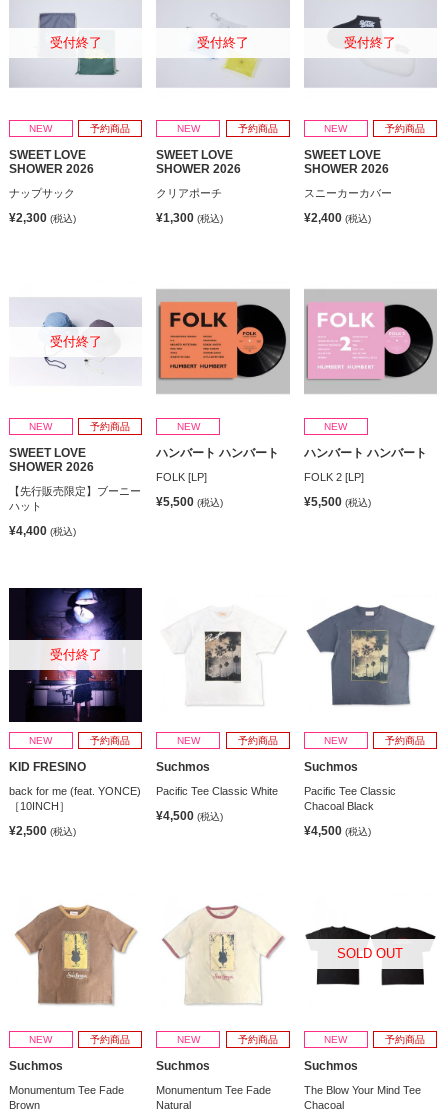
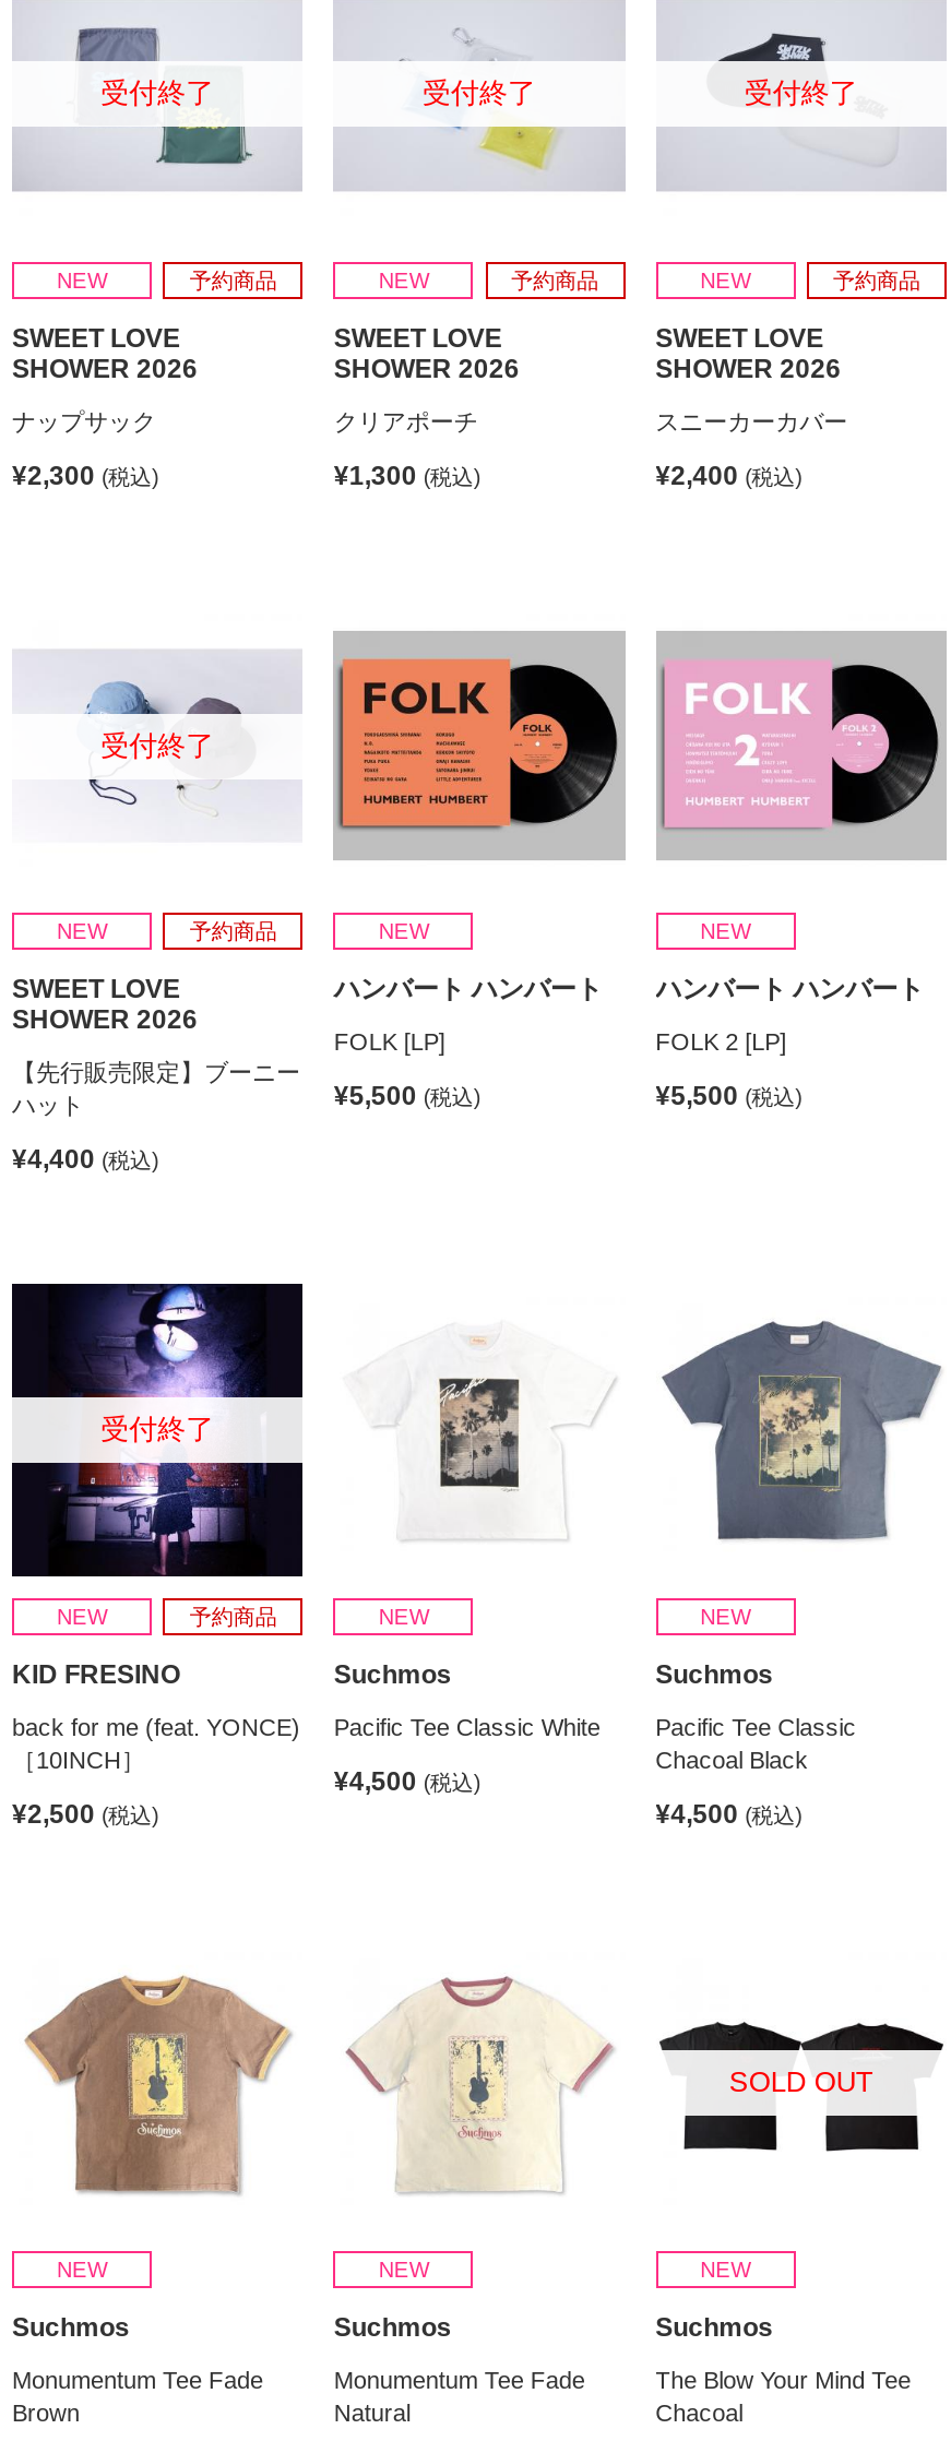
- 予約商品

- 予約商品

- 予約商品

- 予約商品

- 予約商品
